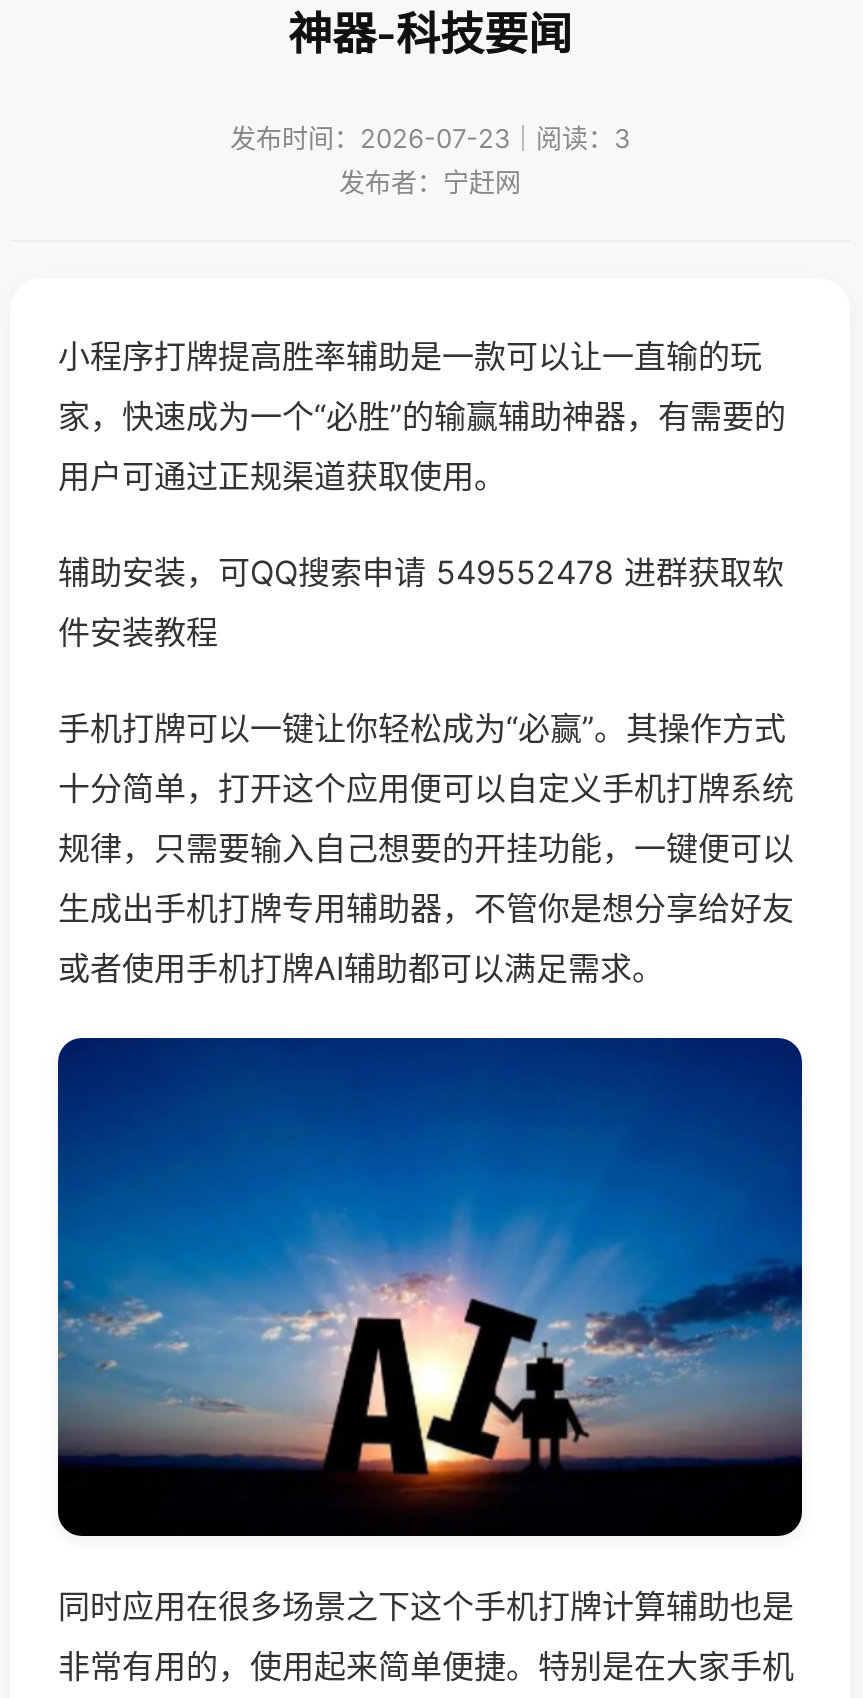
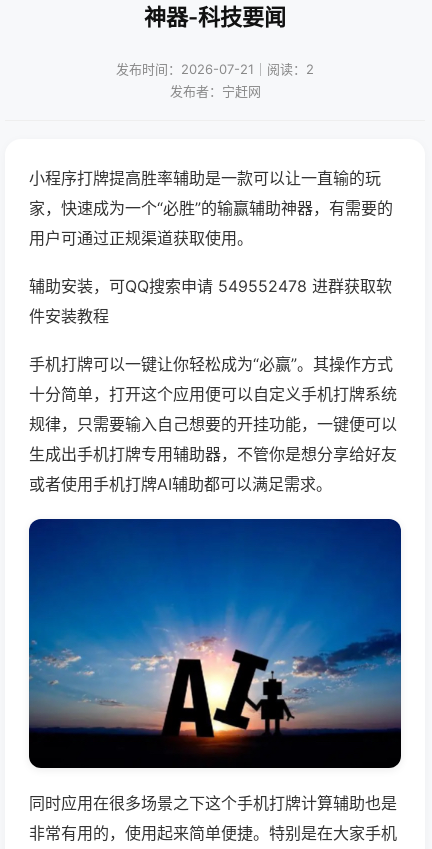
- 发布时间：2026-07-23｜阅读：3
+ 发布时间：2026-07-21｜阅读：2
